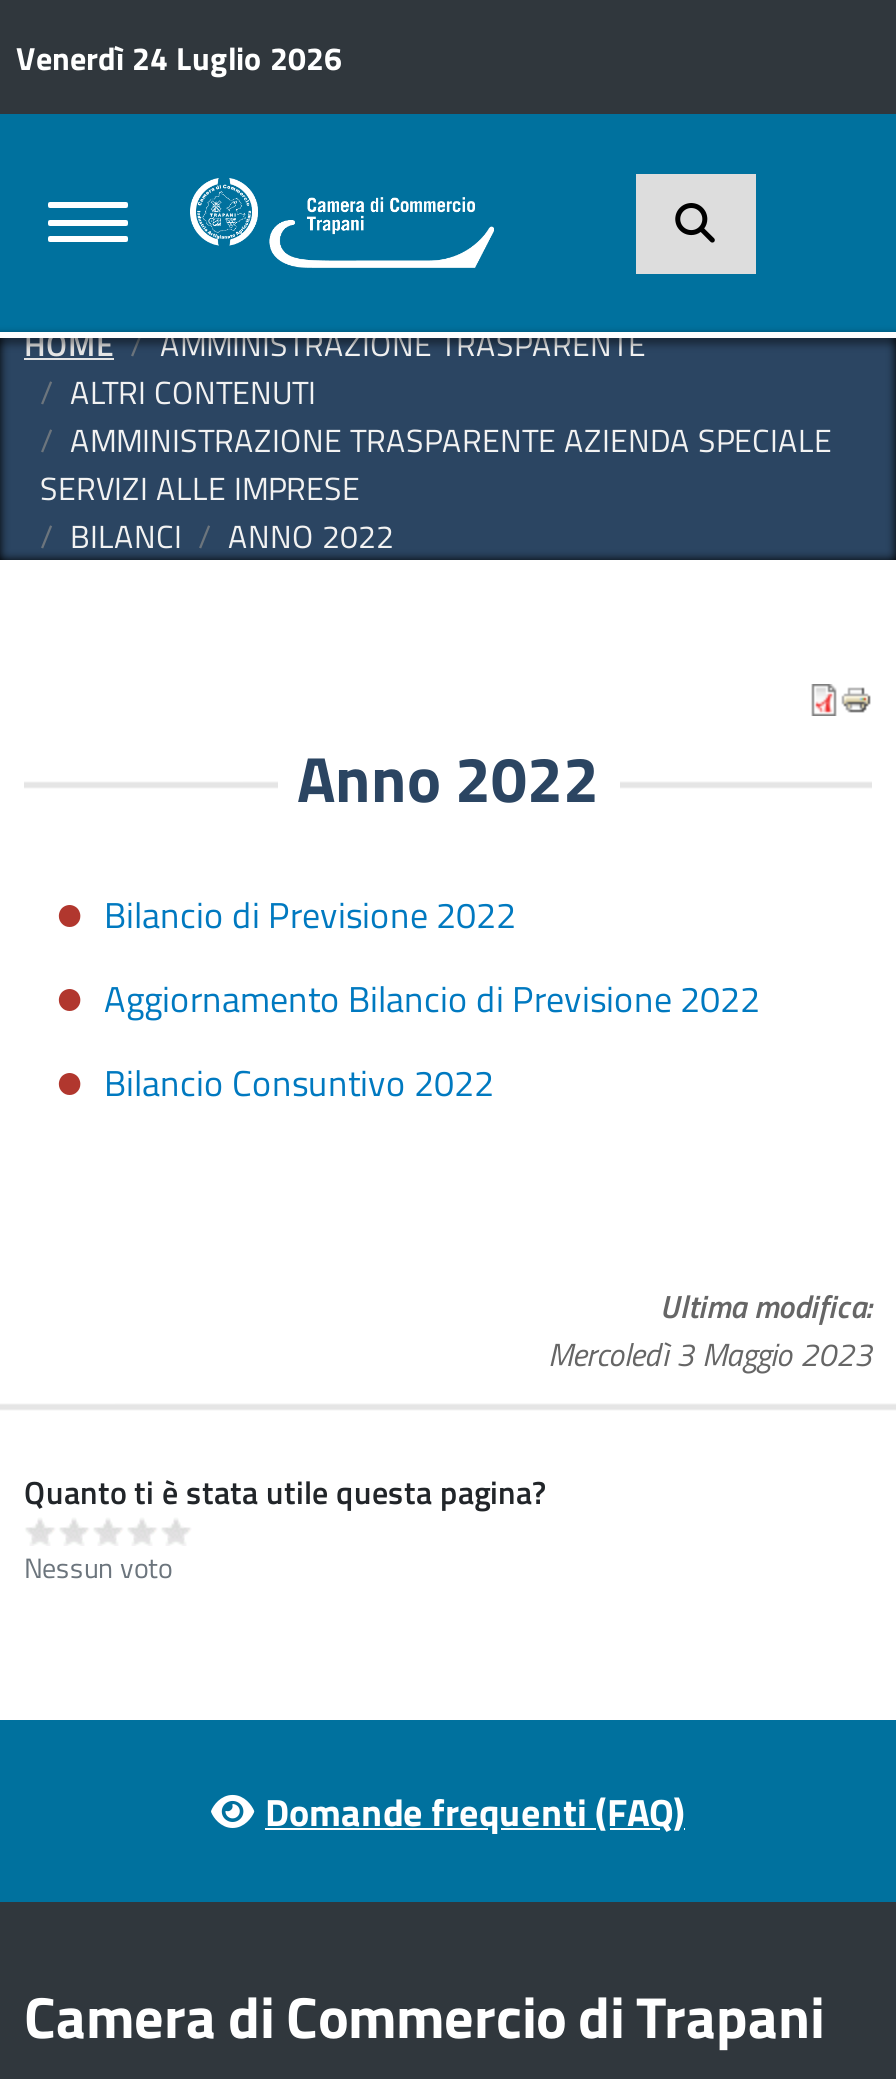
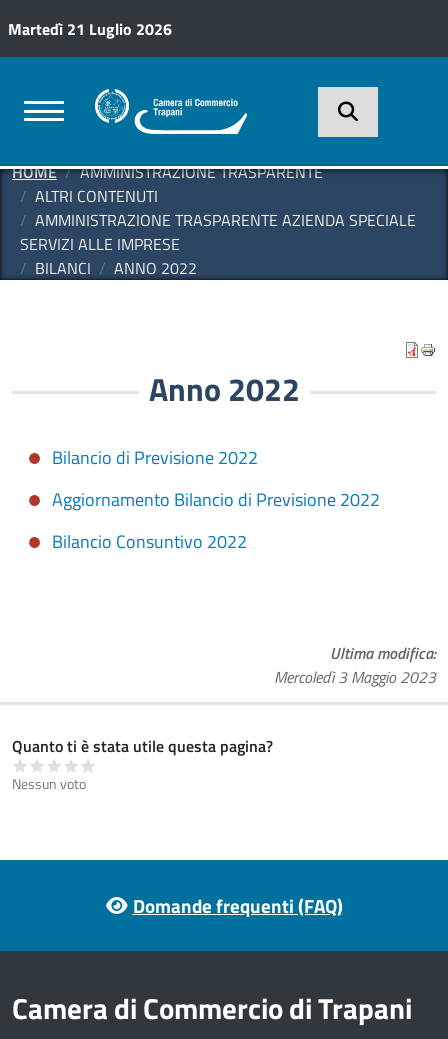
- Venerdì 24 Luglio 2026
+ Martedì 21 Luglio 2026
